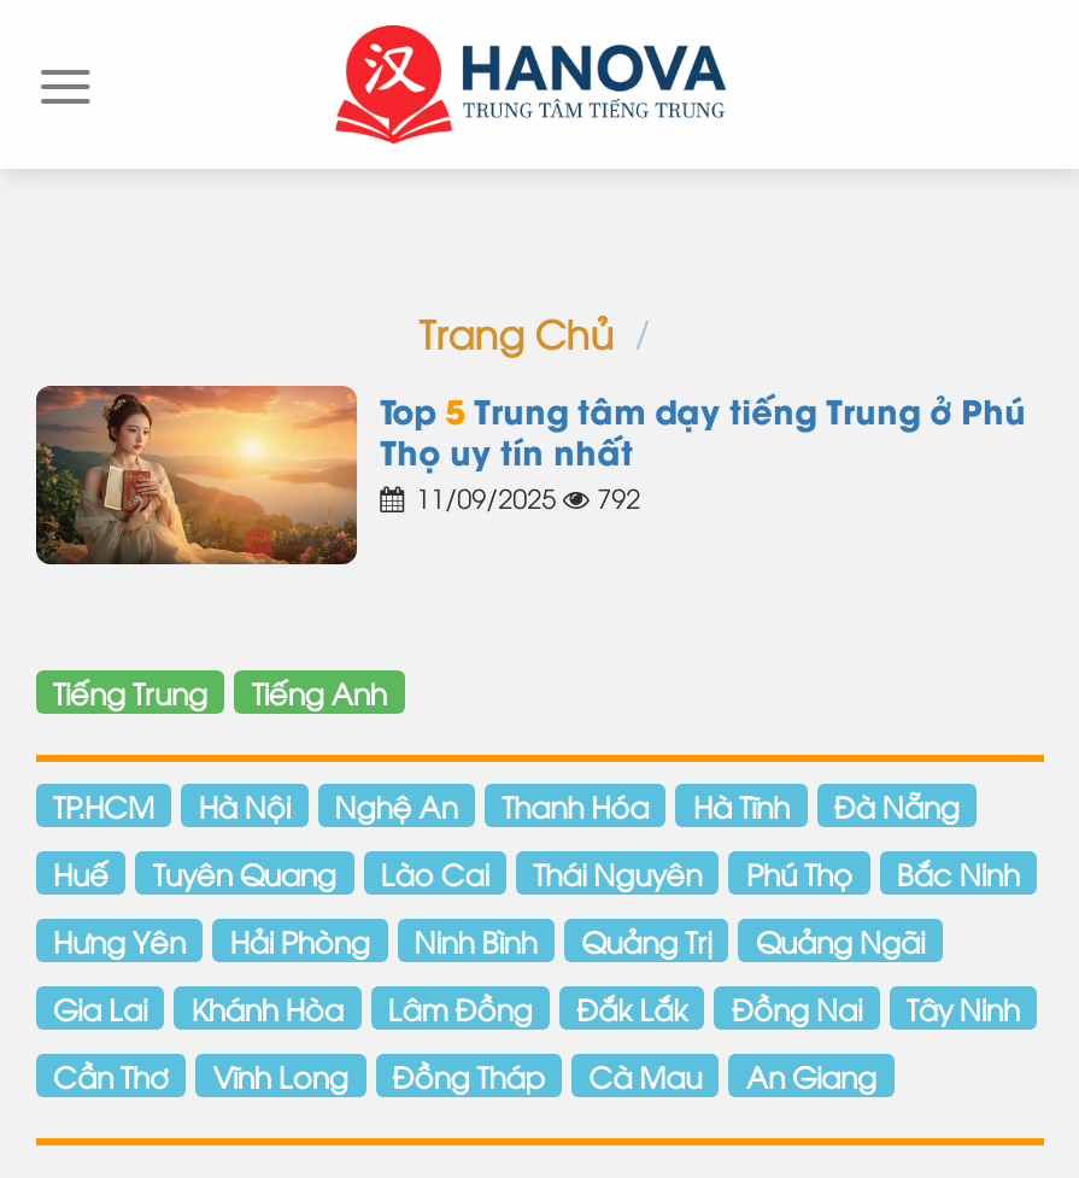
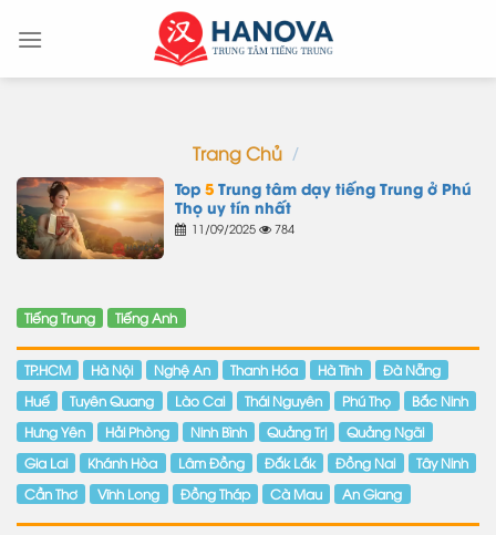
- 11/09/2025 792
+ 11/09/2025 784
